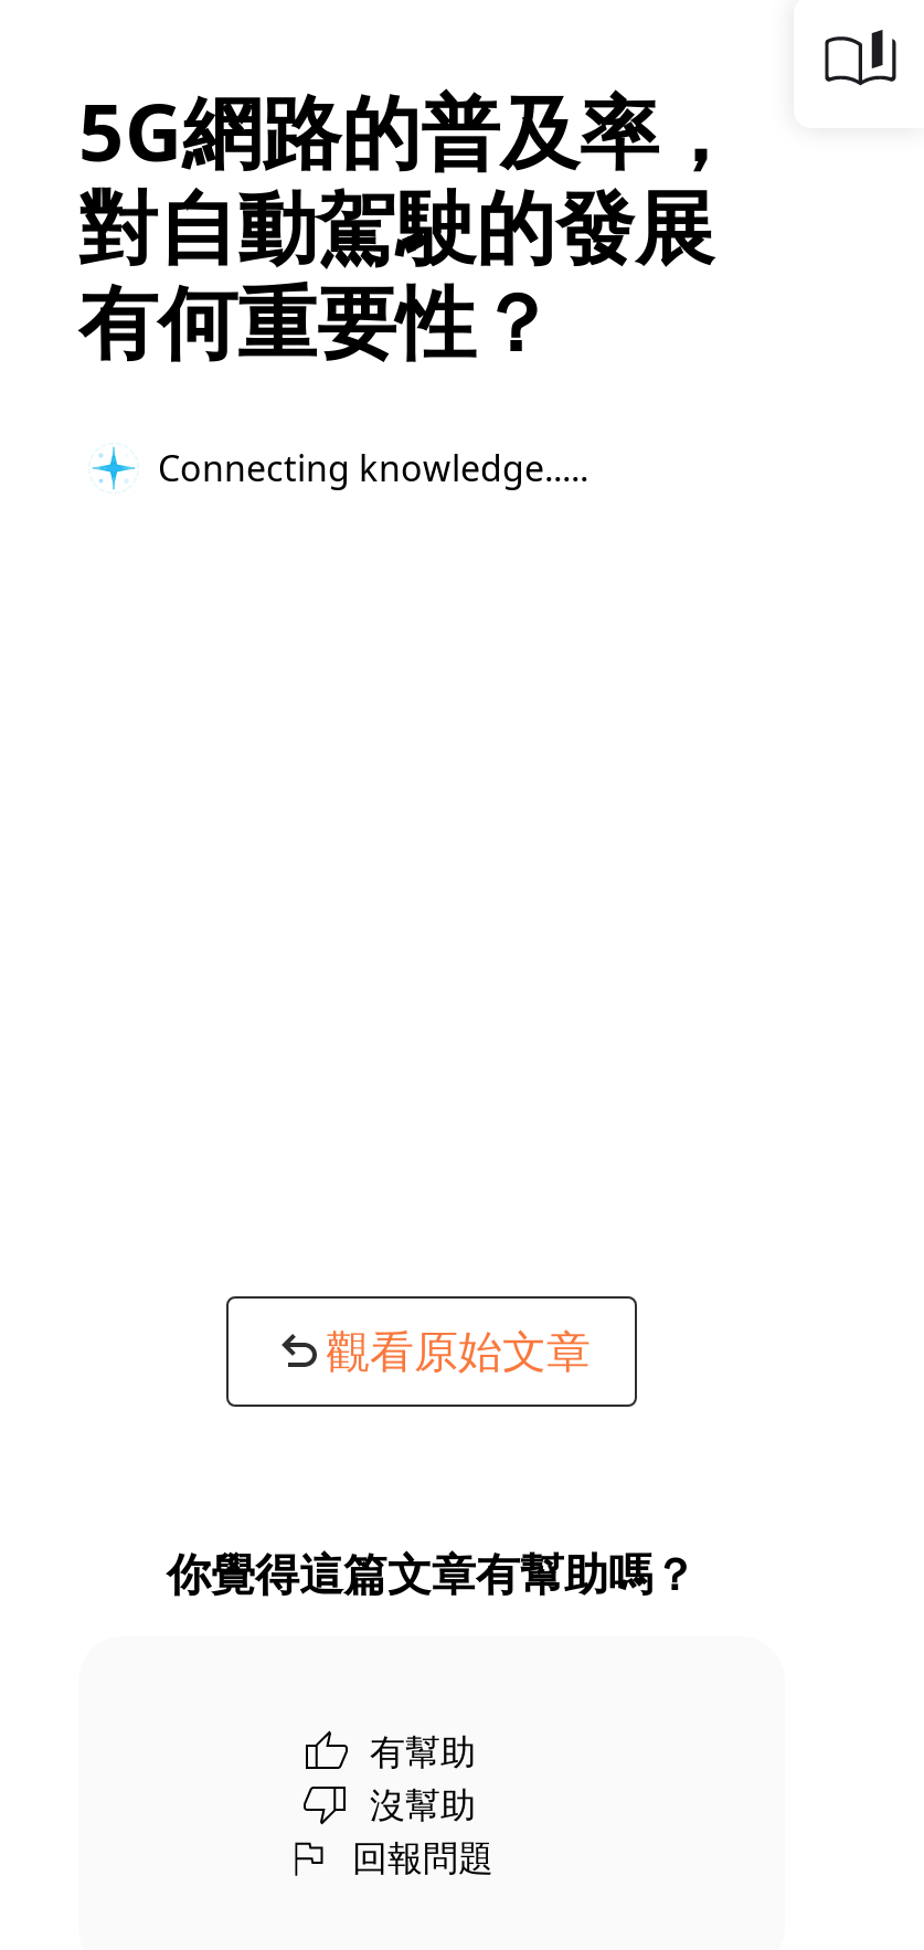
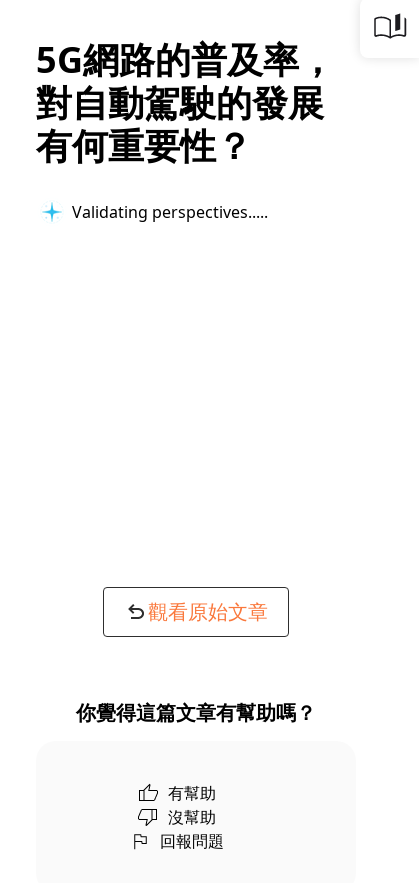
- Connecting knowledge...
+ Validating perspectives...
